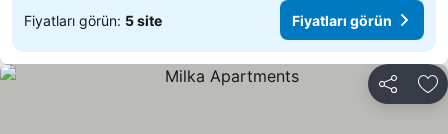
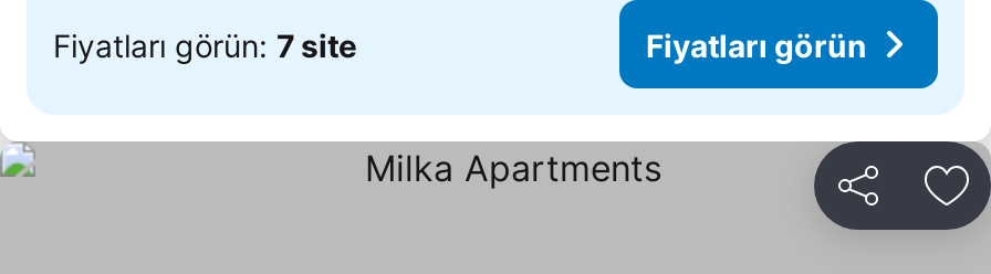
- Fiyatları görün: 5 site
+ Fiyatları görün: 7 site
